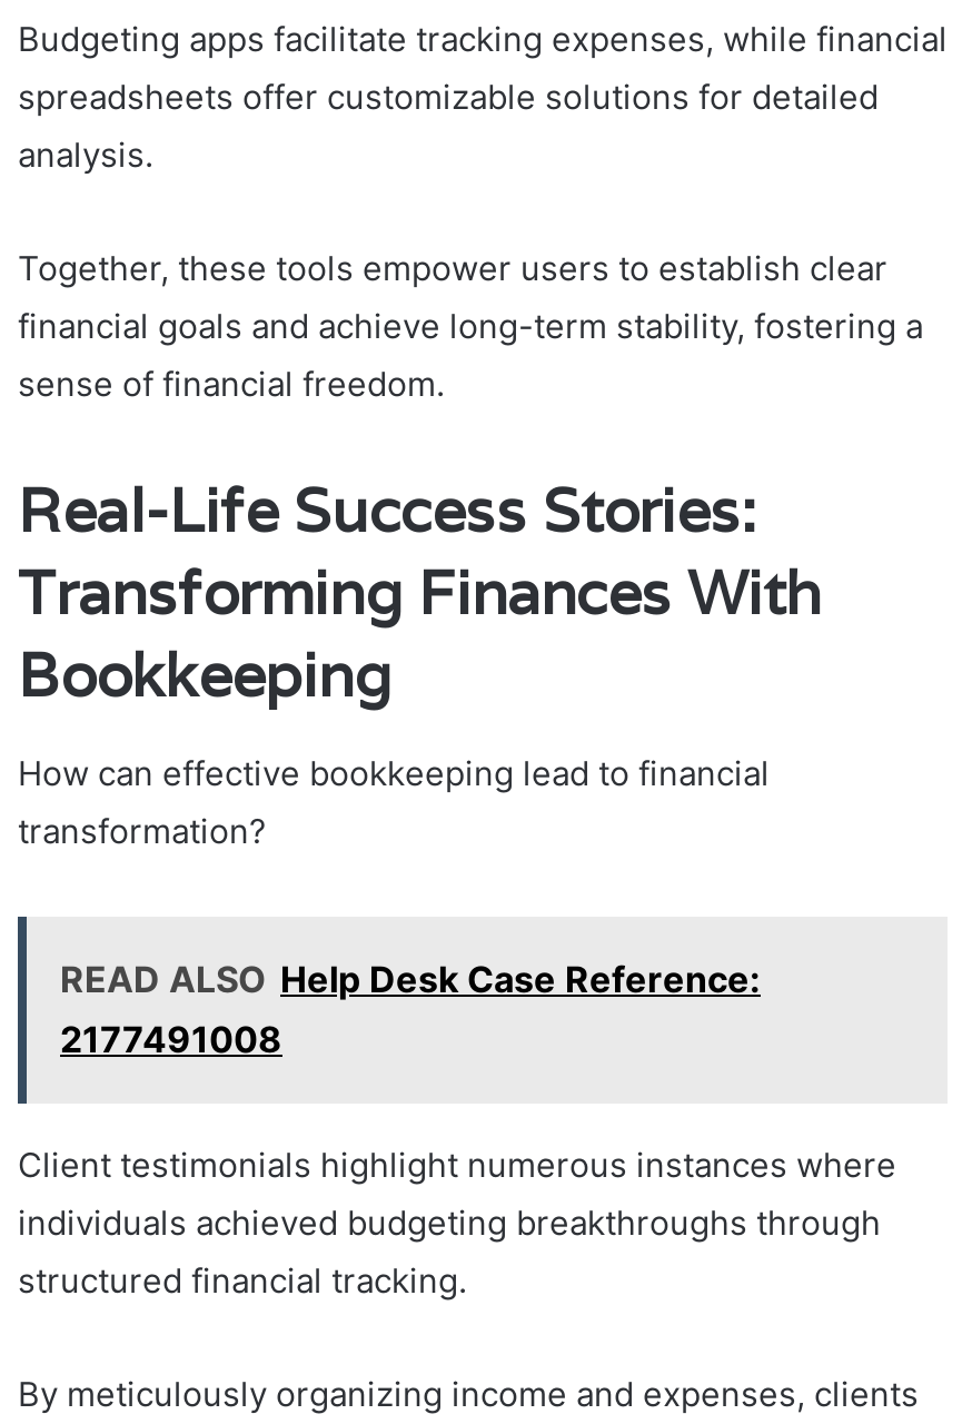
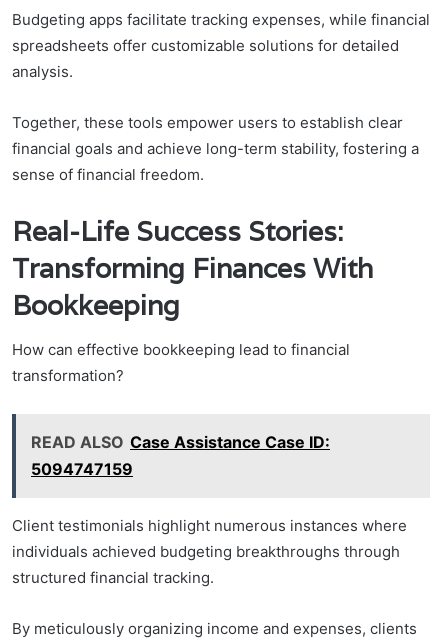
- READ ALSO Help Desk Case Reference:
+ READ ALSO Case Assistance Case ID:

- 2177491008
+ 5094747159
